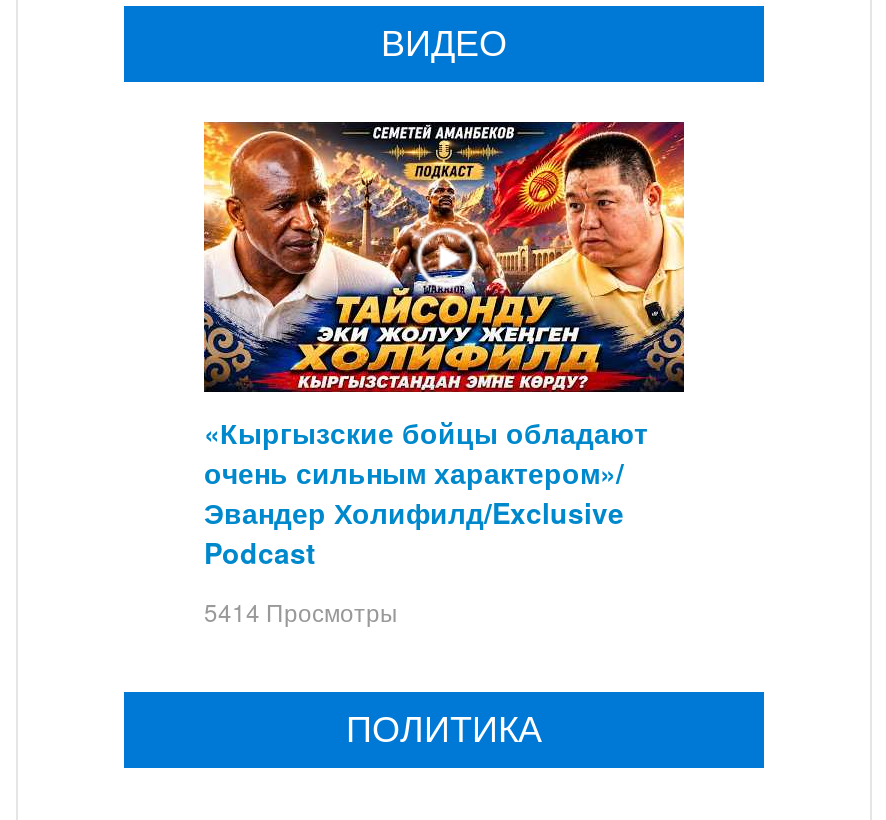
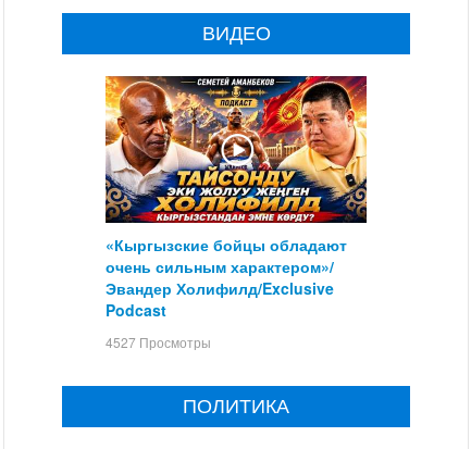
- 5414 Просмотры
+ 4527 Просмотры
